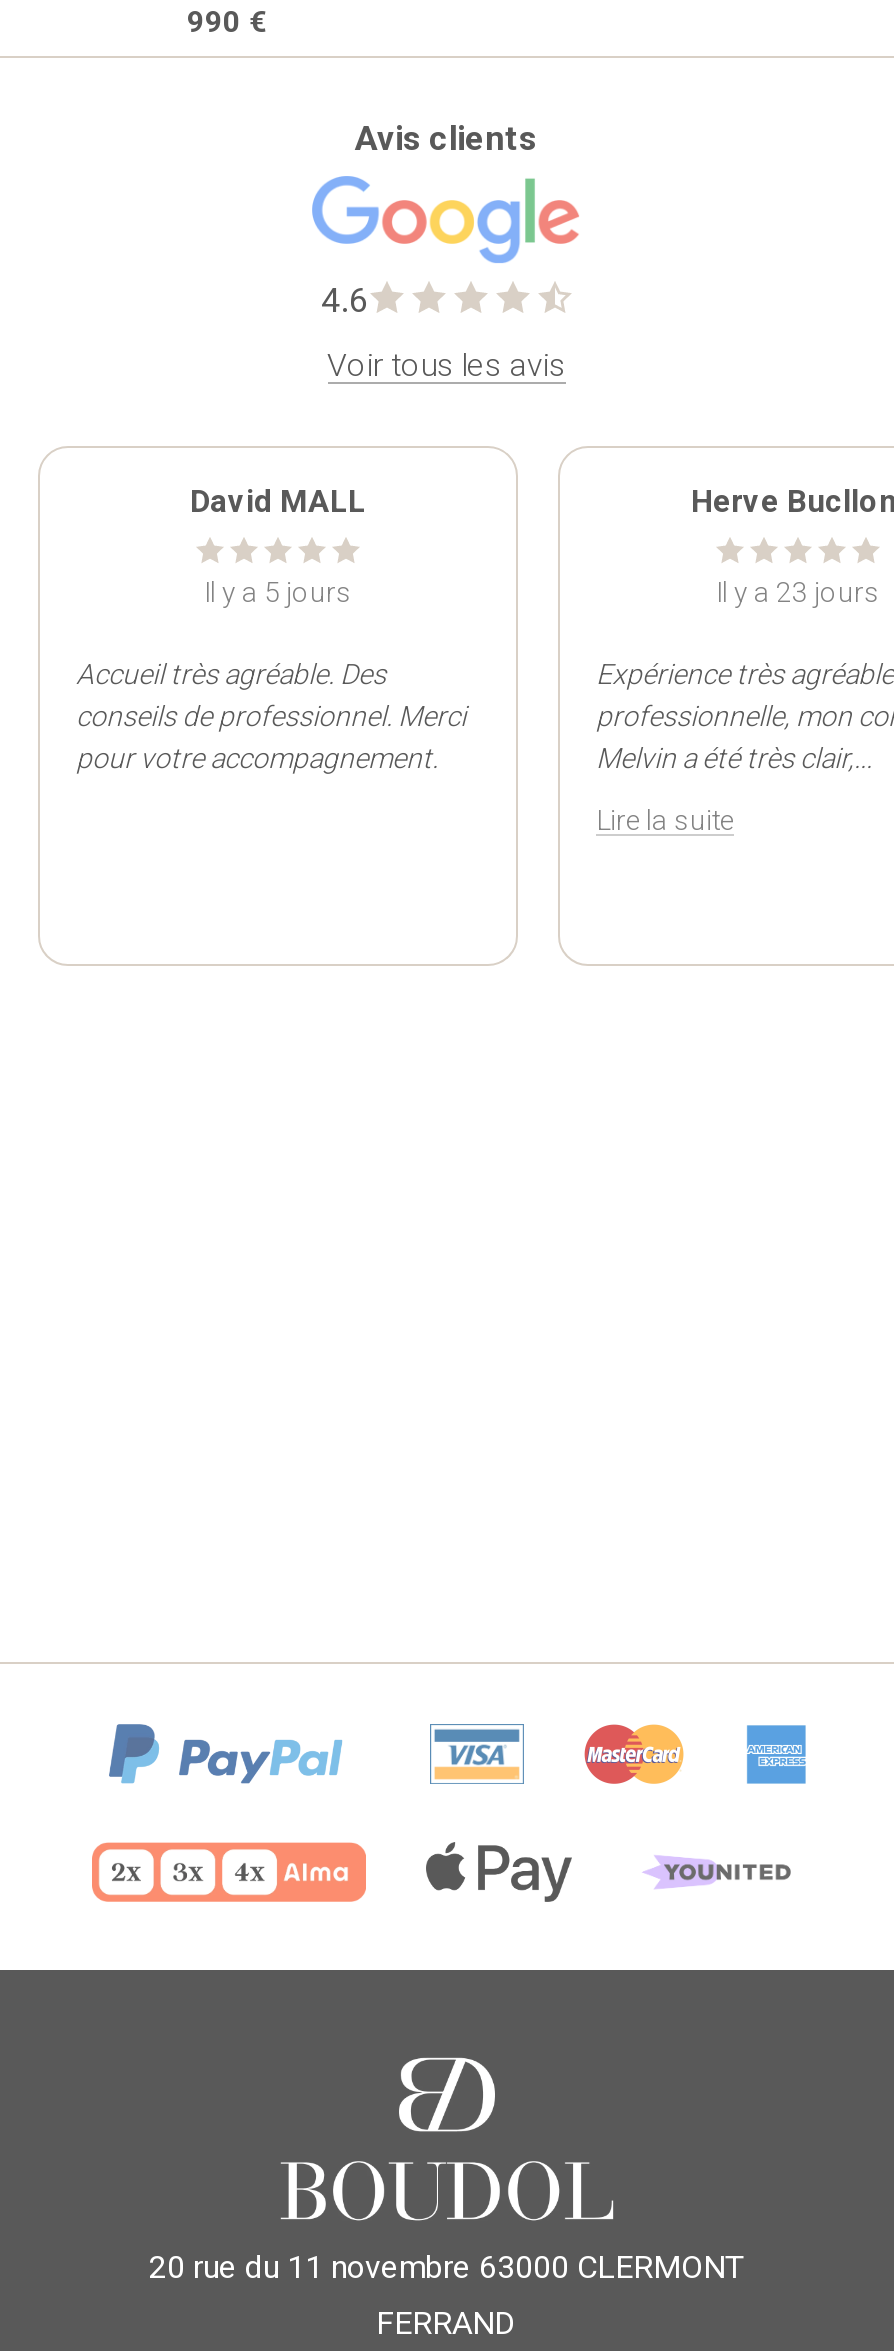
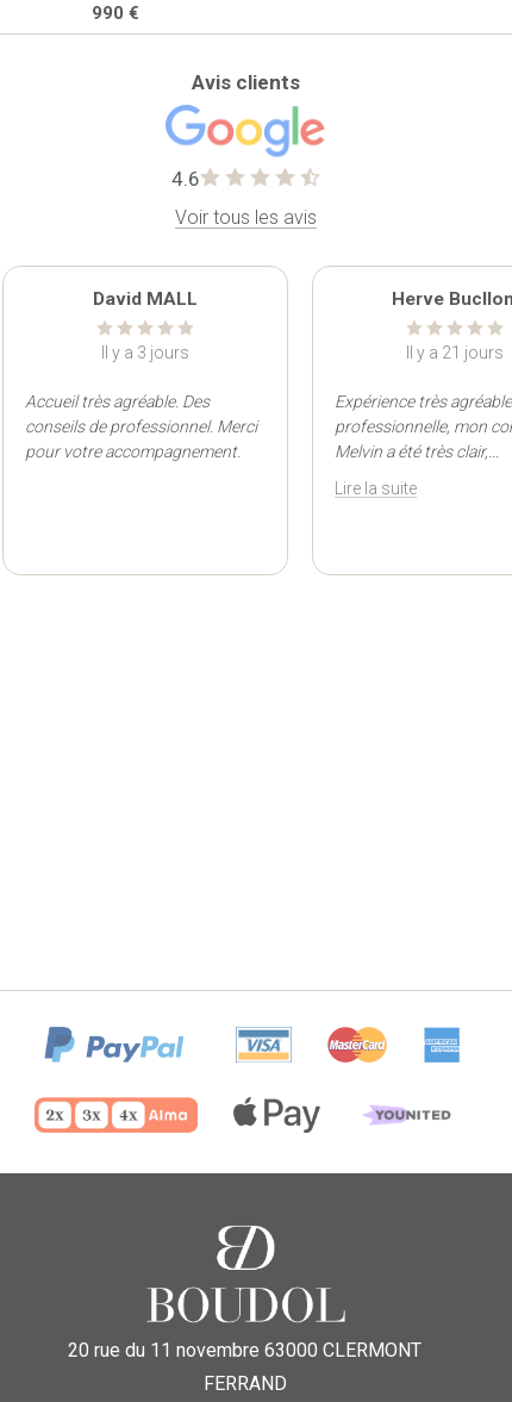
- Il y a 5 jours
+ Il y a 3 jours

- Il y a 23 jours
+ Il y a 21 jours
